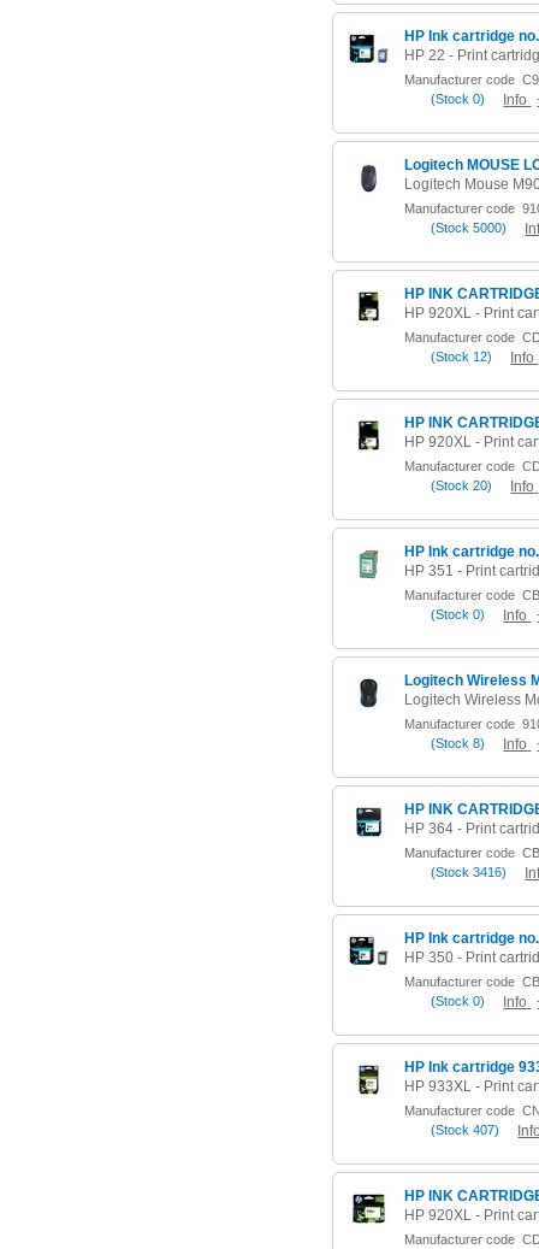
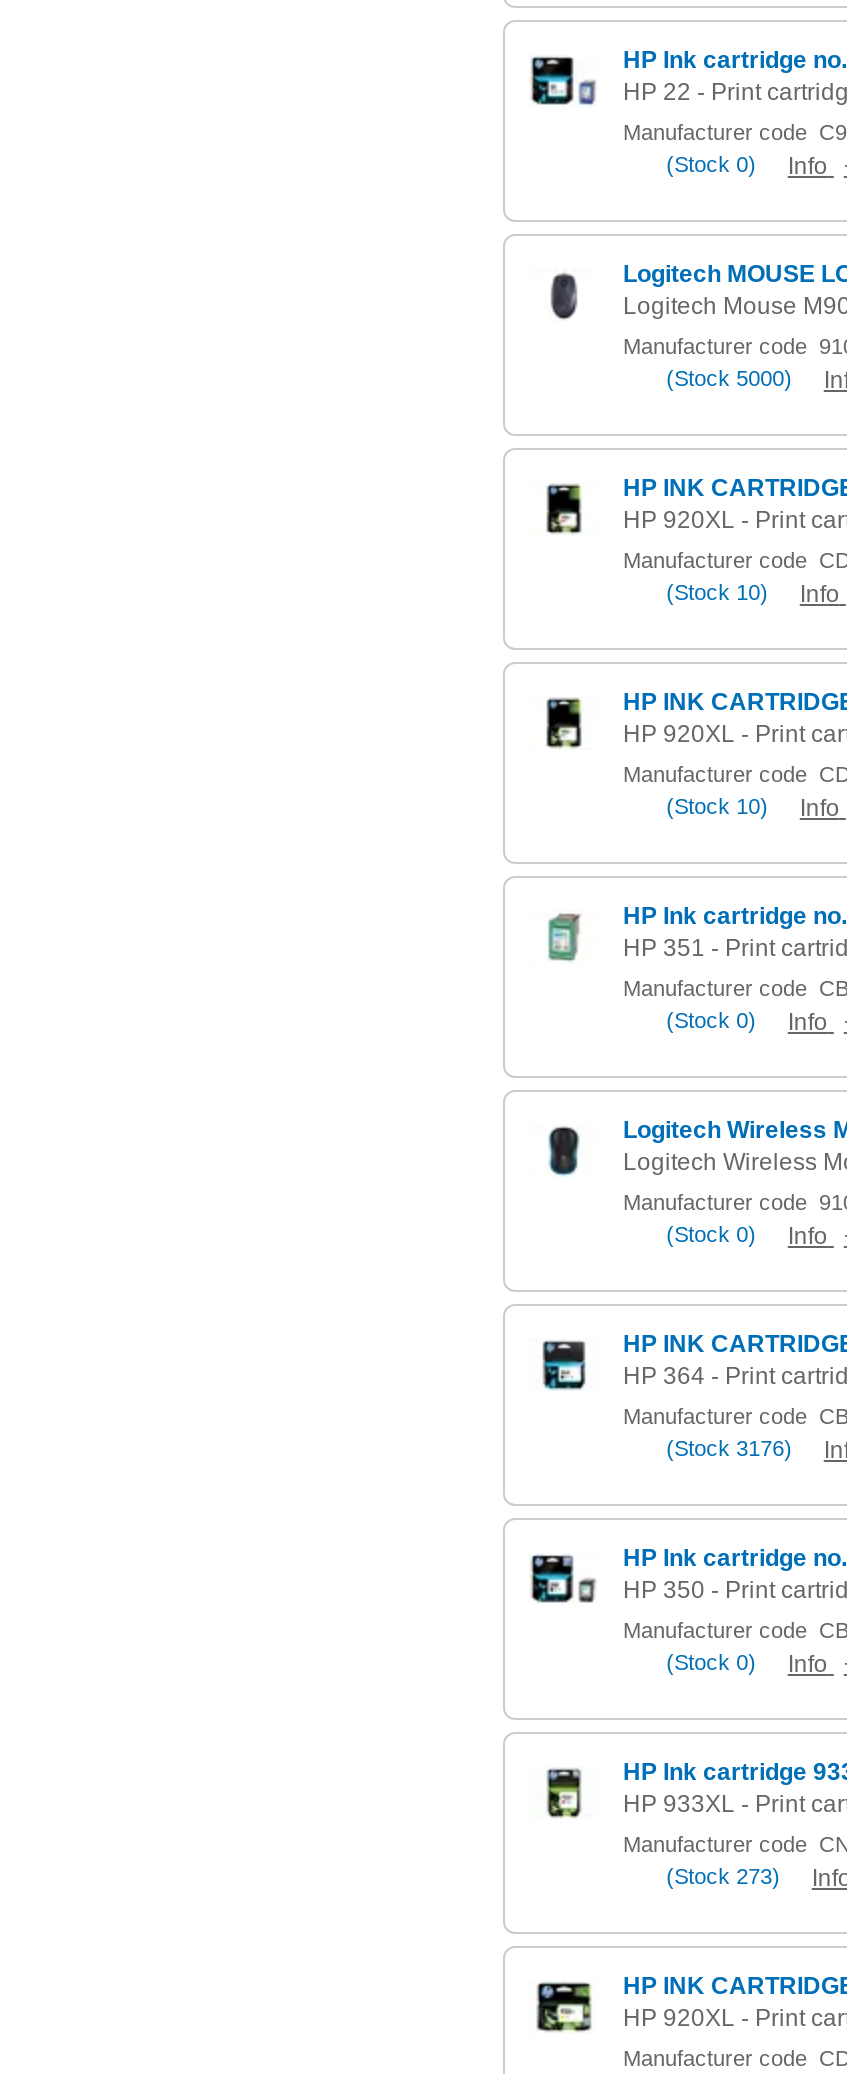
- (Stock 12) Info
+ (Stock 10) Info

- (Stock 20) Info
+ (Stock 10) Info

- (Stock 8)
+ (Stock 0)

- (Stock 3416)
+ (Stock 3176)

- (Stock 407)
+ (Stock 273)
